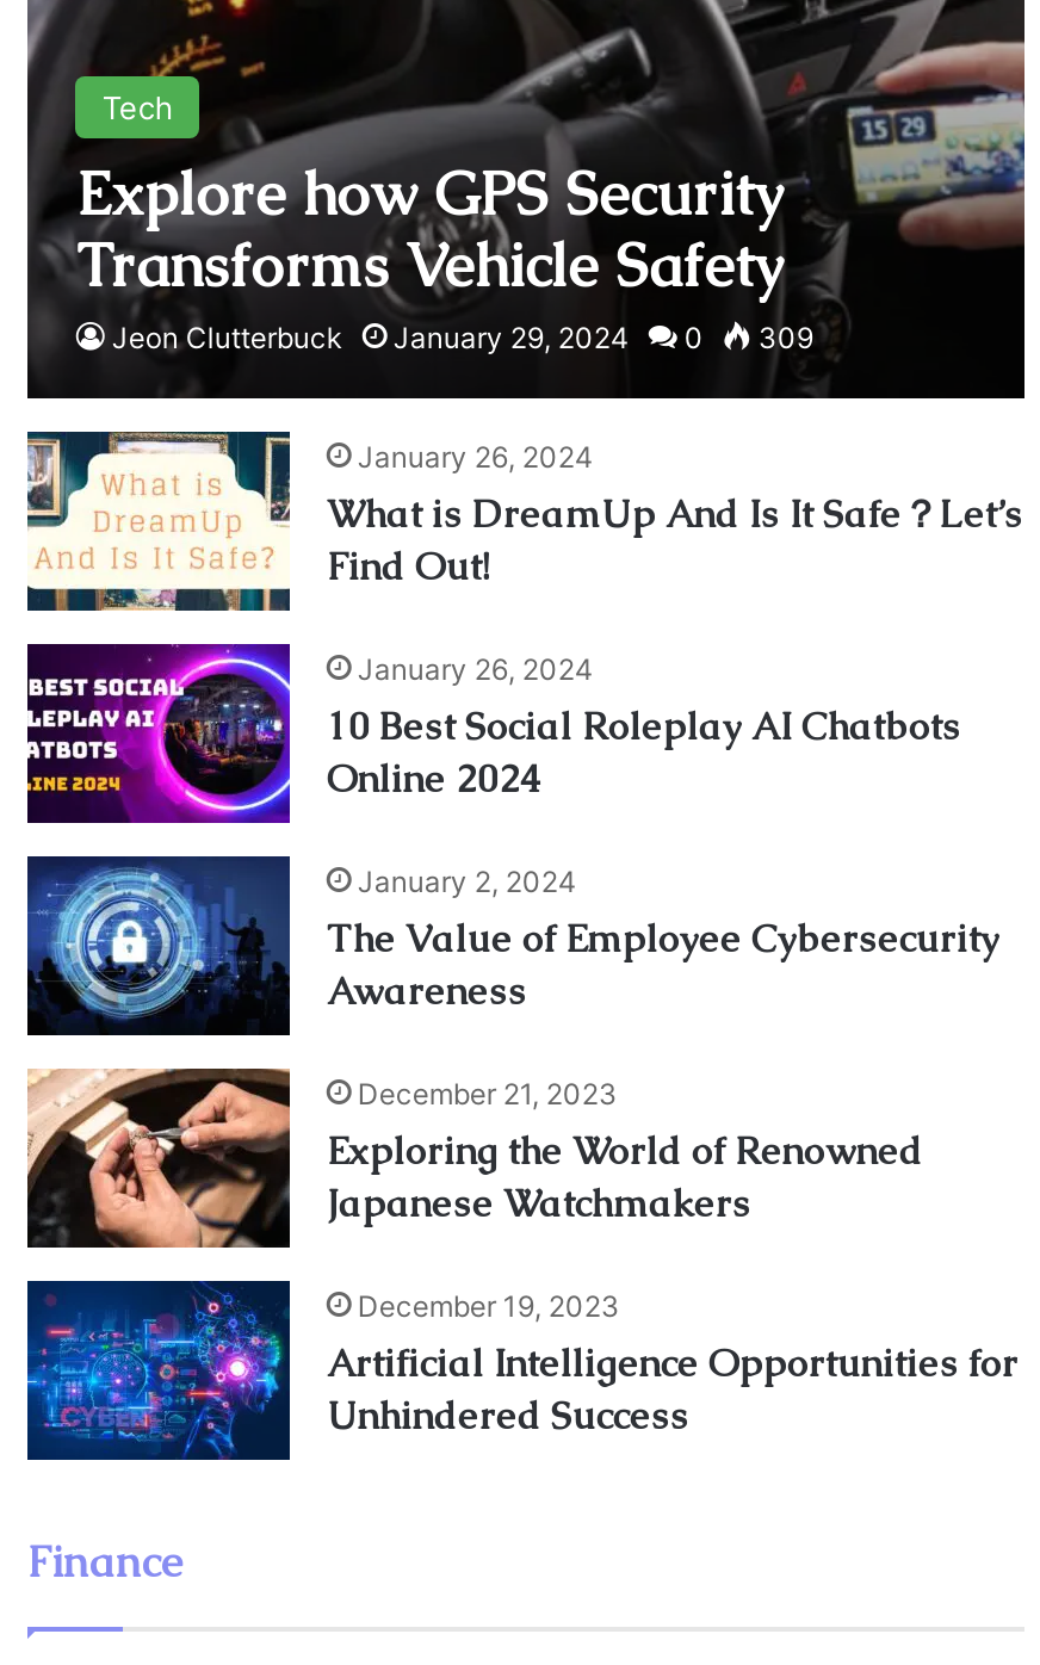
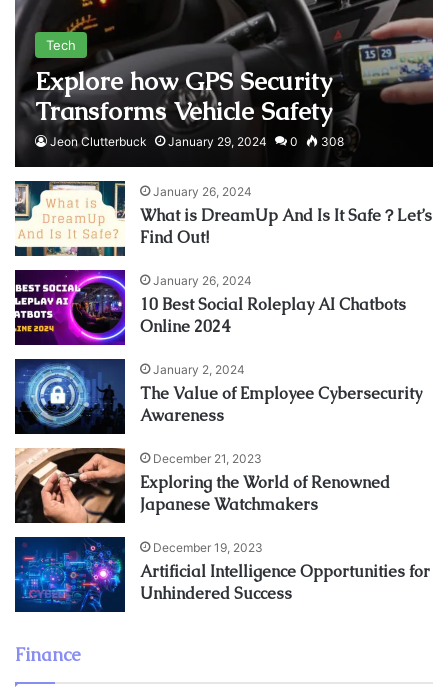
- Jeon Clutterbuck January 29, 2024 0 309
+ Jeon Clutterbuck January 29, 2024 0 308
